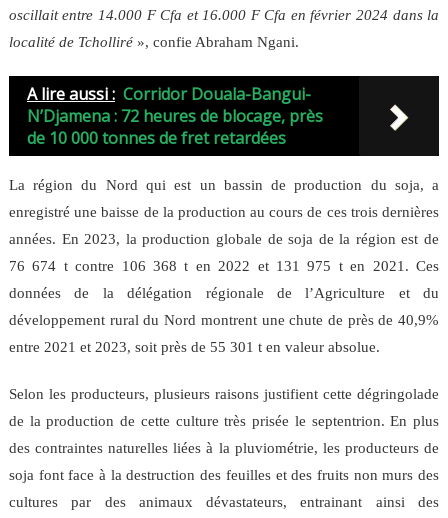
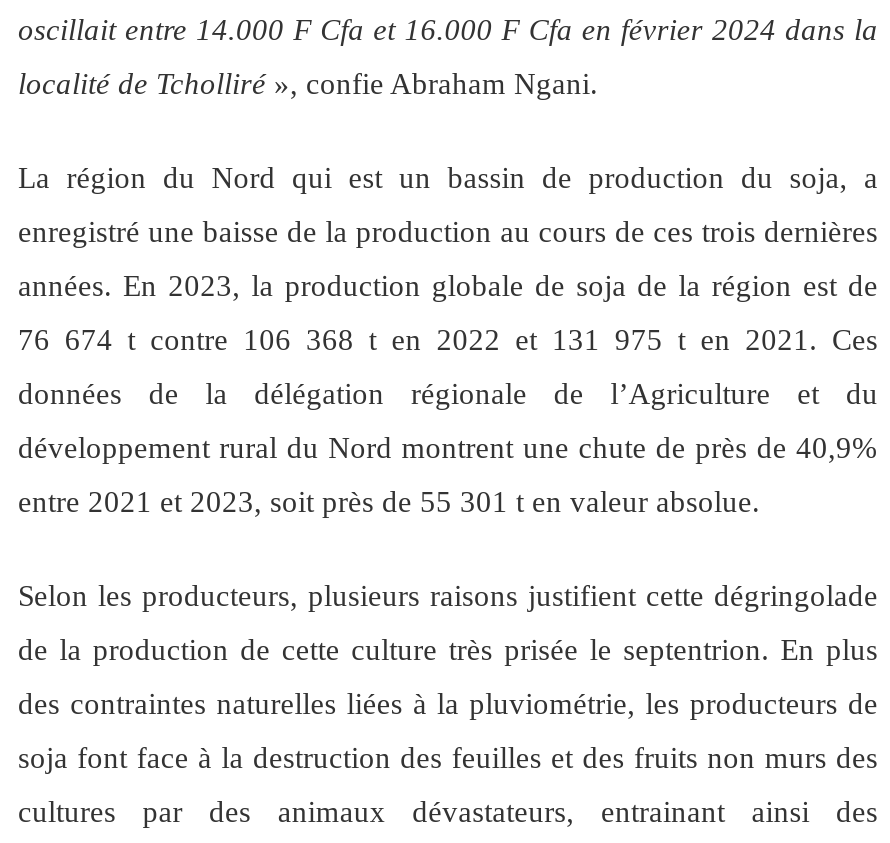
- [image]
- A lire aussi : Corridor Douala-Bangui-
- N’Djamena : 72 heures de blocage, près
- de 10 000 tonnes de fret retardées
